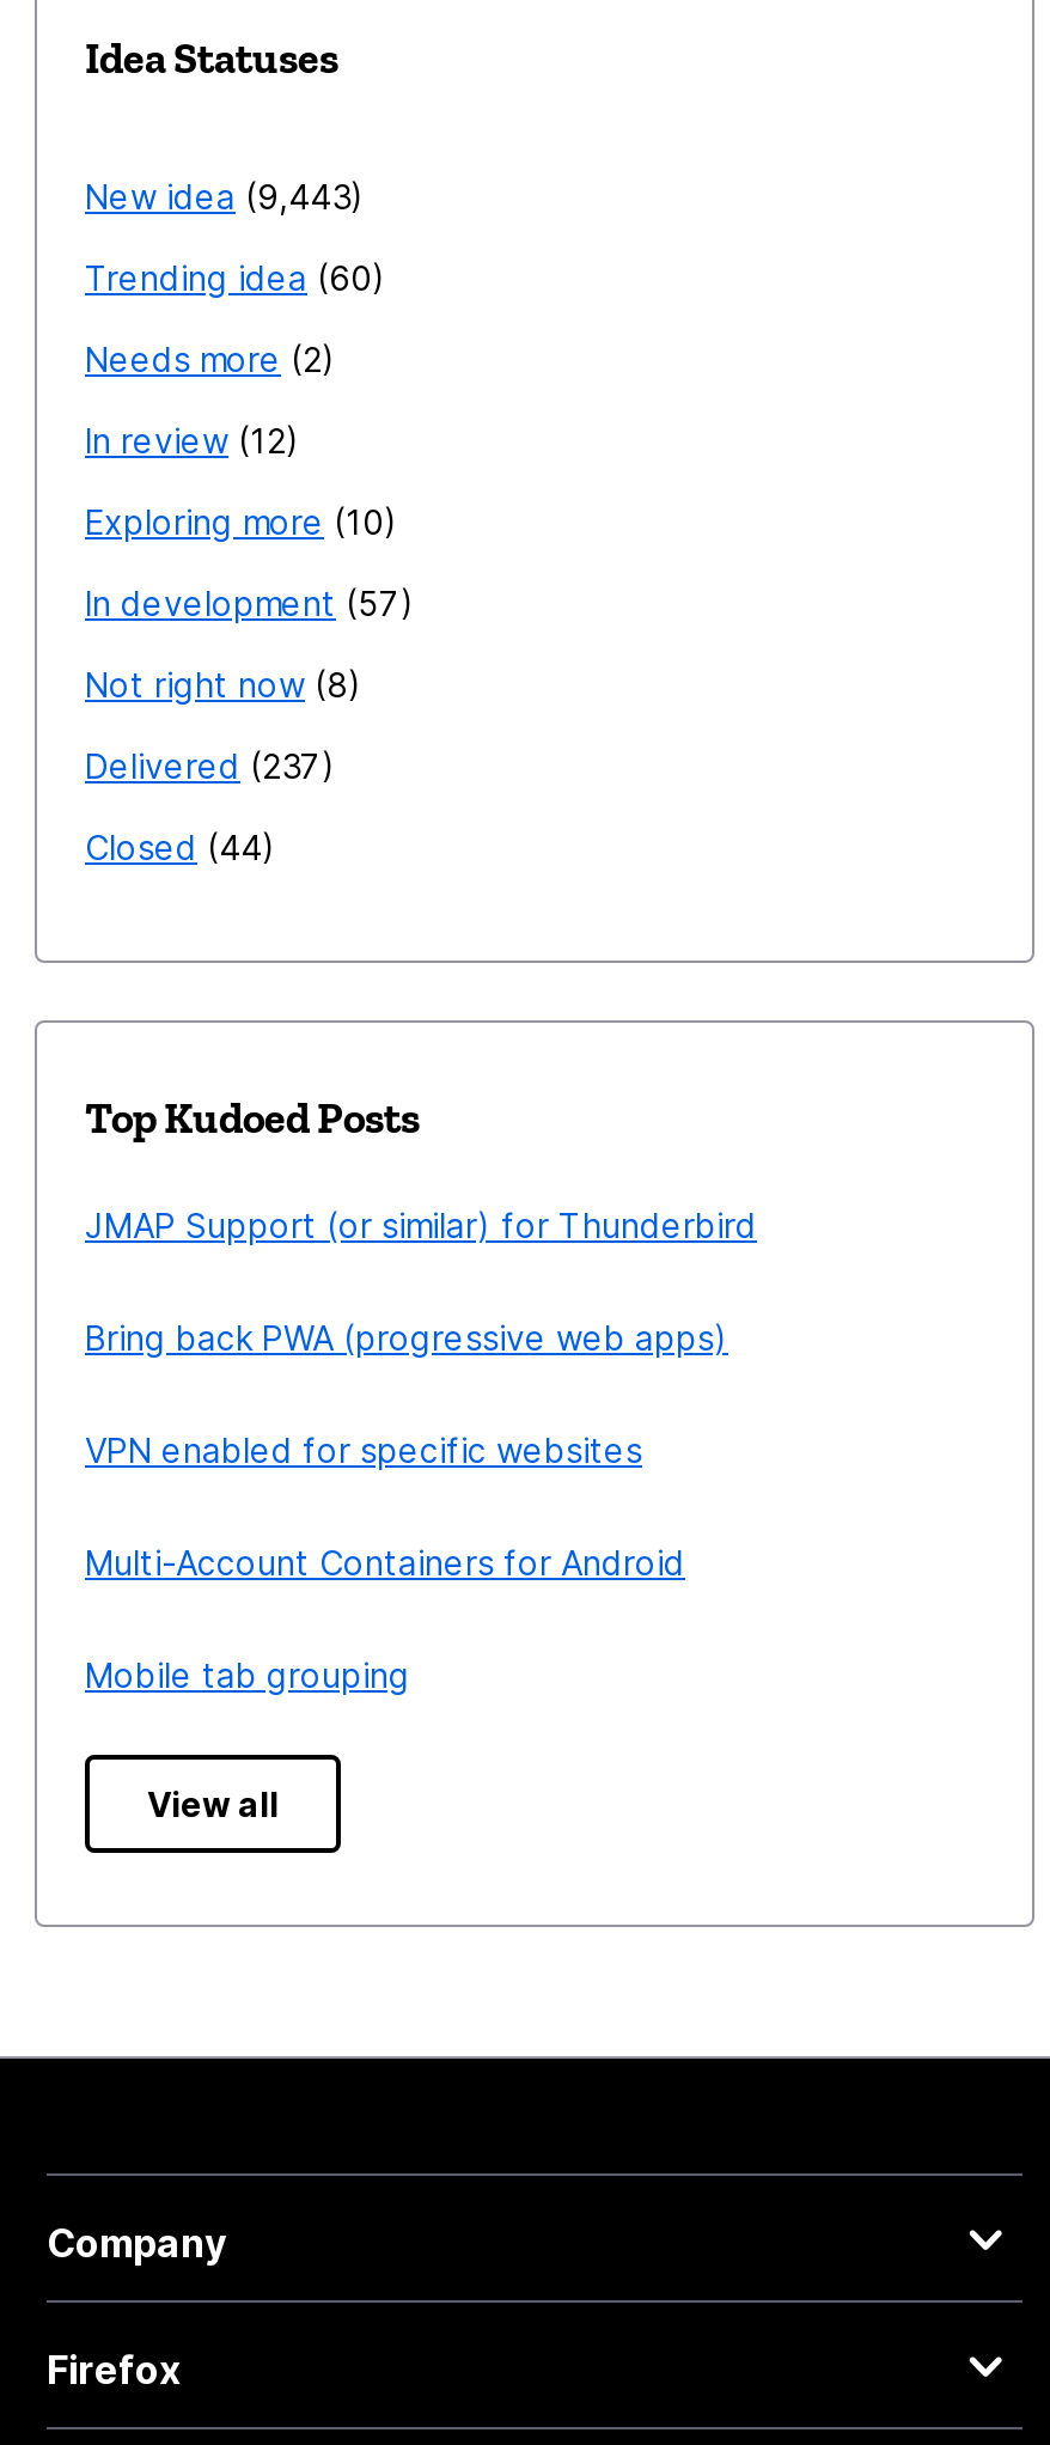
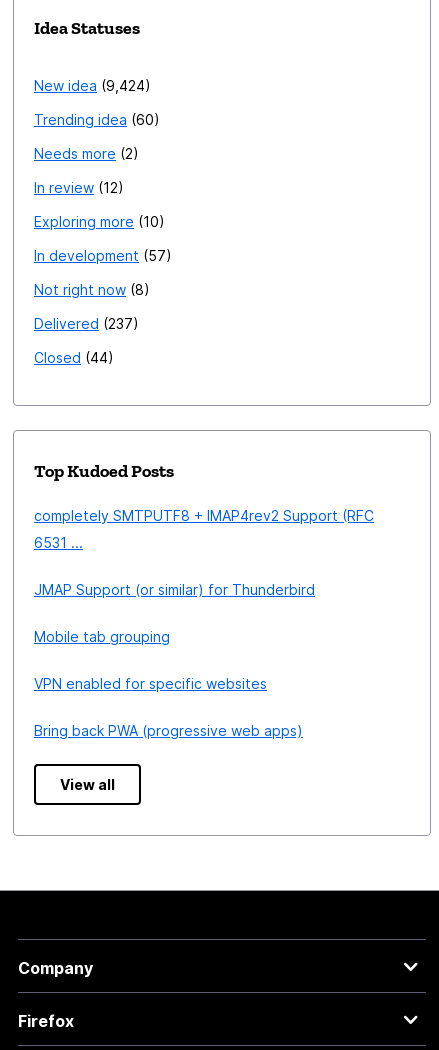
- New idea 9,443
+ New idea 9,424

+ completely SMTPUTF8 + IMAP4rev2 Support (RFC
+ 6531 ...

moved down: JMAP Support (or similar) for Thunderbird

moved down: VPN enabled for specific websites | Bring back PWA (progressive web apps)

- Multi-Account Containers for Android

moved up: Mobile tab grouping
